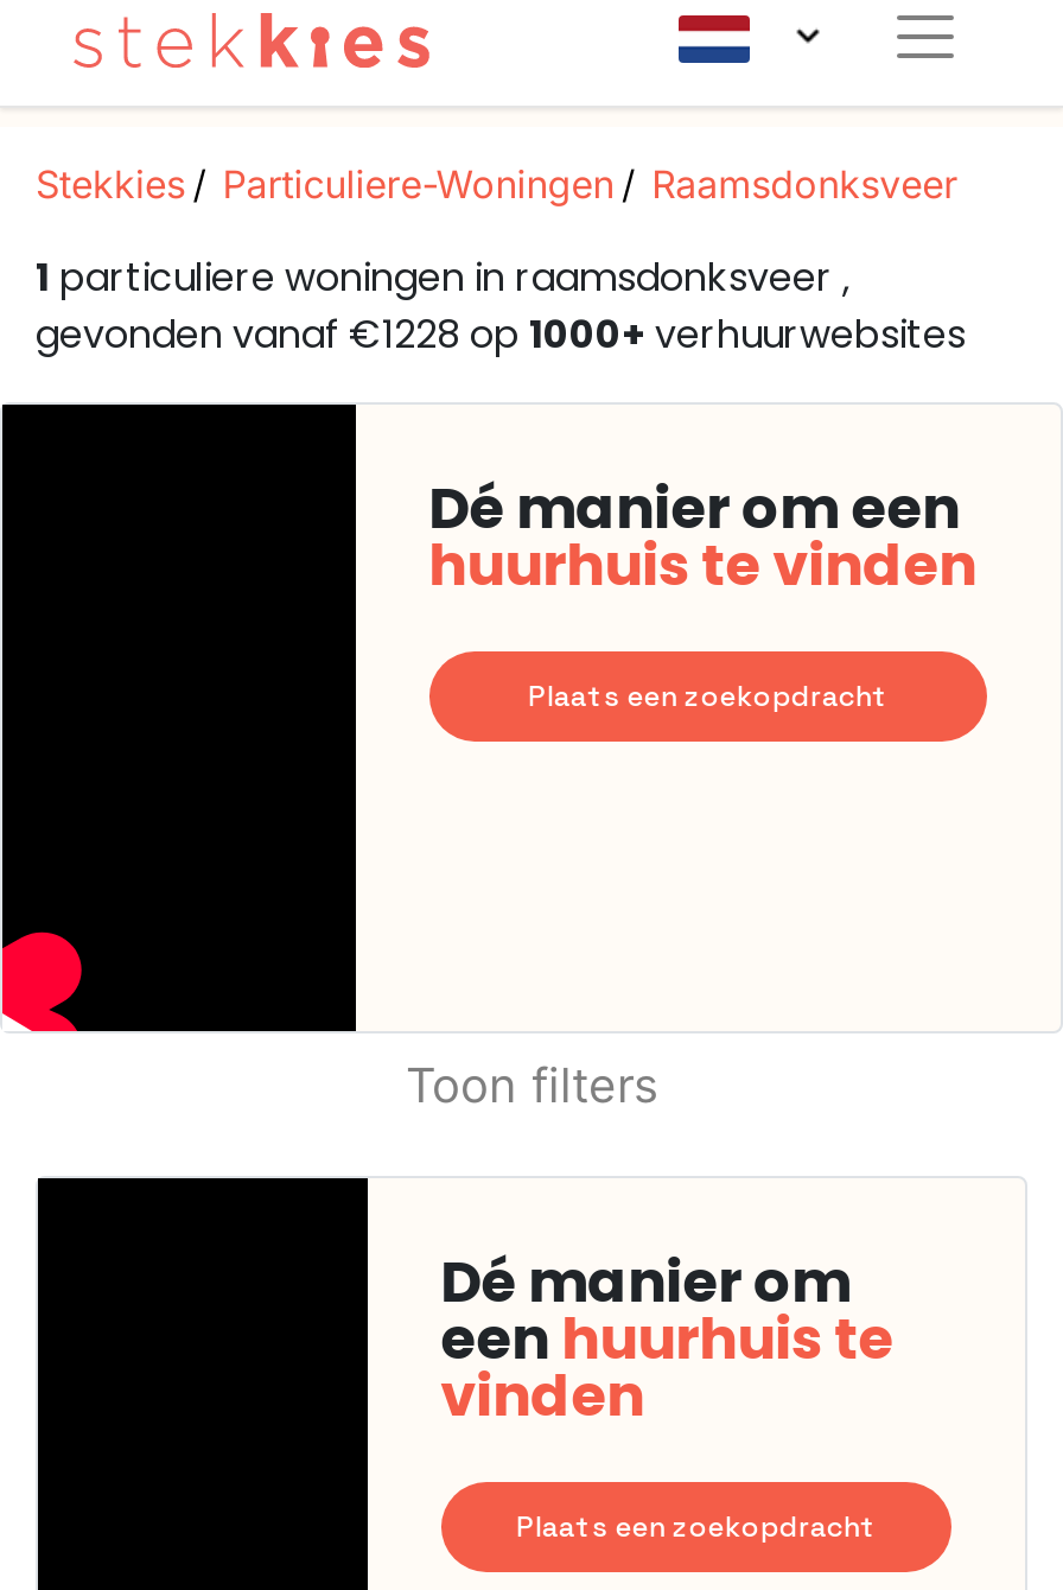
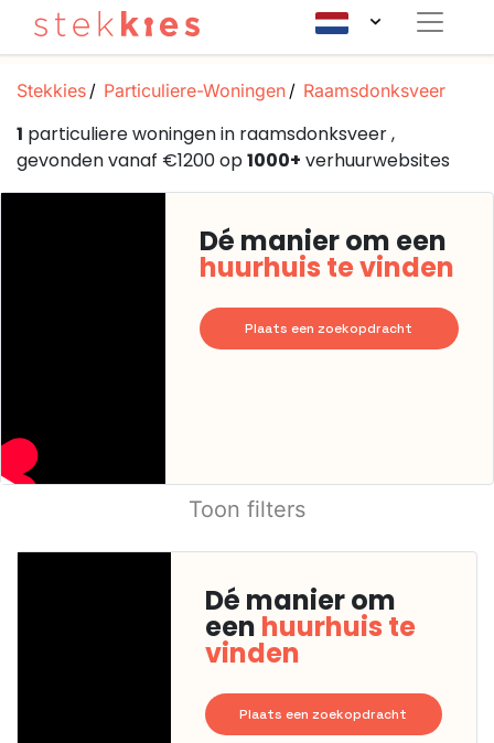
- gevonden vanaf €1228 op 1000+ verhuurwebsites
+ gevonden vanaf €1200 op 1000+ verhuurwebsites
